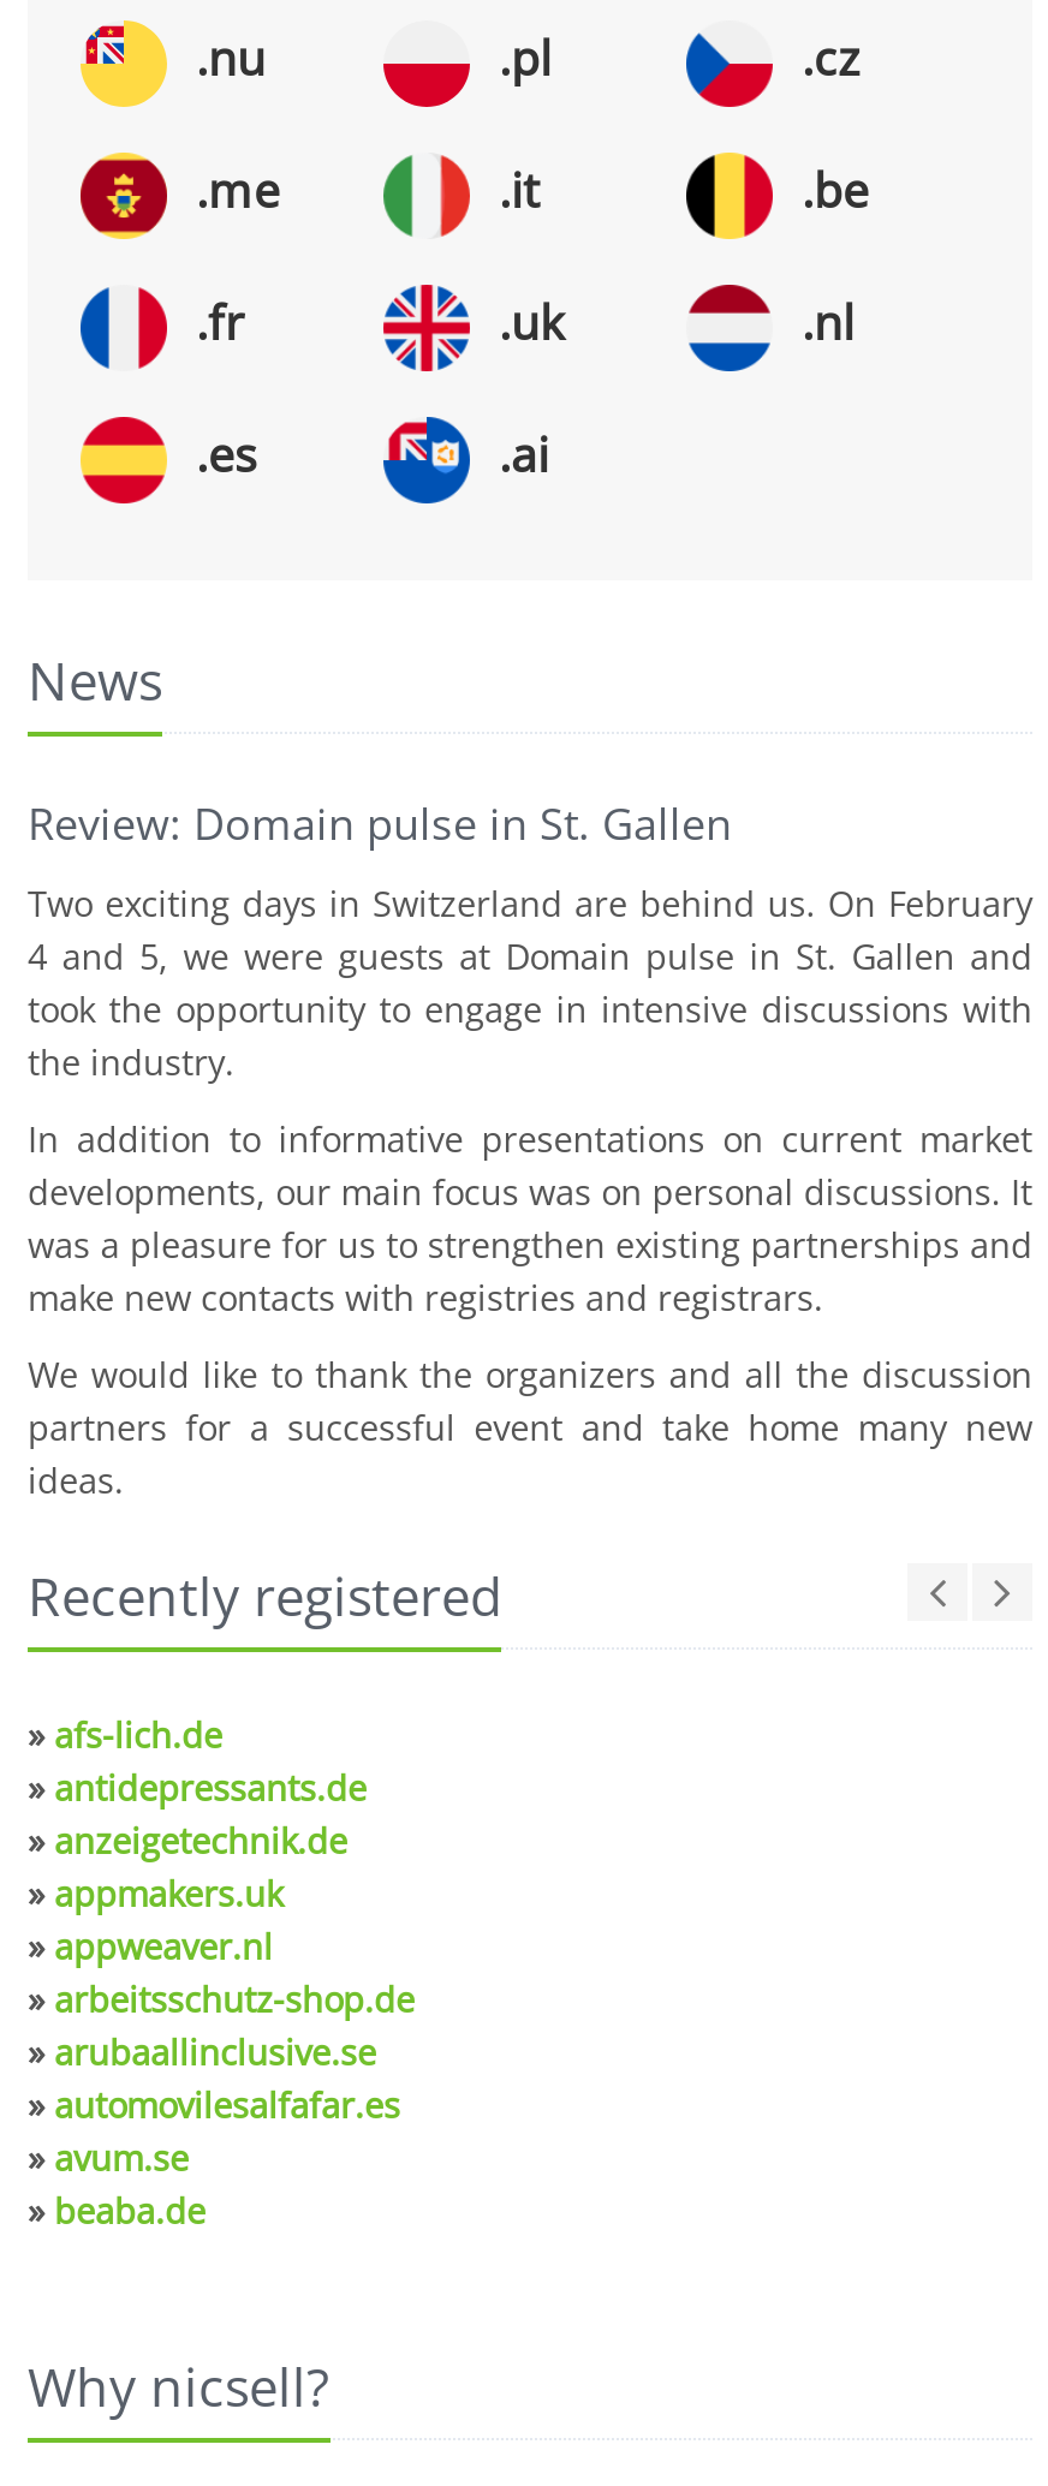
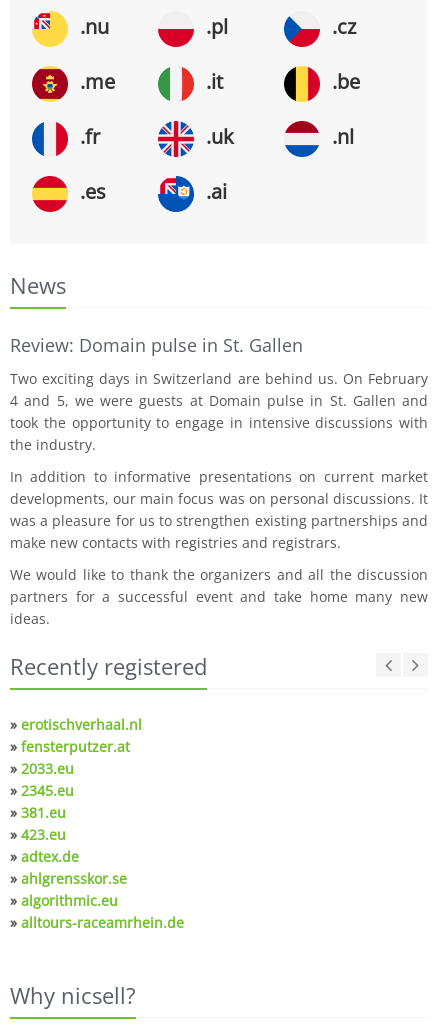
- » afs-lich.de
- » antidepressants.de
- » anzeigetechnik.de
- » appmakers.uk
- » appweaver.nl
- » arbeitsschutz-shop.de
- » arubaallinclusive.se
- » automovilesalfafar.es
- » avum.se
- » beaba.de
+ » erotischverhaal.nl
+ » fensterputzer.at
+ » 2033.eu
+ » 2345.eu
+ » 381.eu
+ » 423.eu
+ » adtex.de
+ » ahlgrensskor.se
+ » algorithmic.eu
+ » alltours-raceamrhein.de
